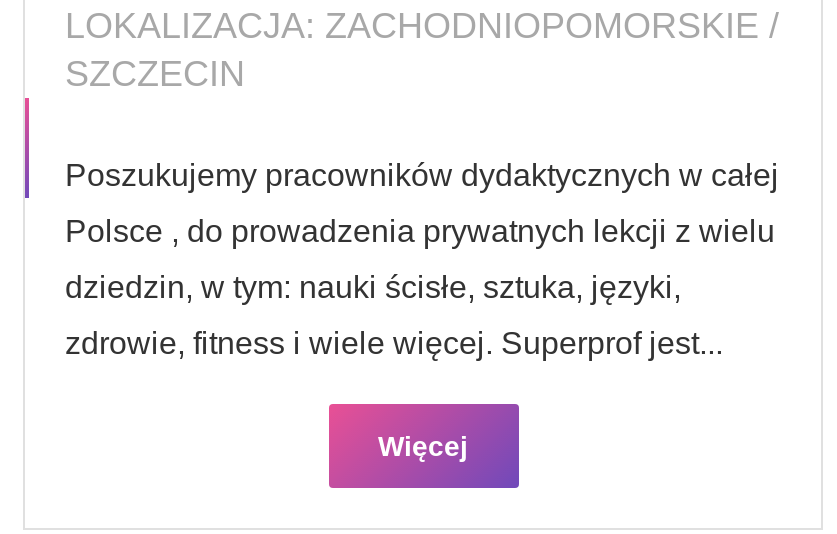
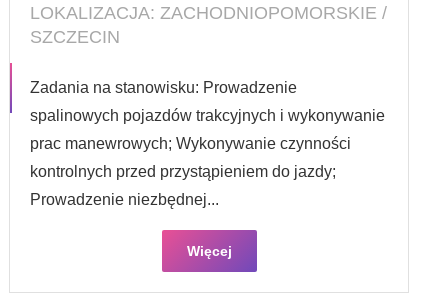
- Poszukujemy pracowników dydaktycznych w całej
- Polsce , do prowadzenia prywatnych lekcji z wielu
- dziedzin, w tym: nauki ścisłe, sztuka, języki,
- zdrowie, fitness i wiele więcej. Superprof jest...
+ Zadania na stanowisku: Prowadzenie
+ spalinowych pojazdów trakcyjnych i wykonywanie
+ prac manewrowych; Wykonywanie czynności
+ kontrolnych przed przystąpieniem do jazdy;
+ Prowadzenie niezbędnej...
